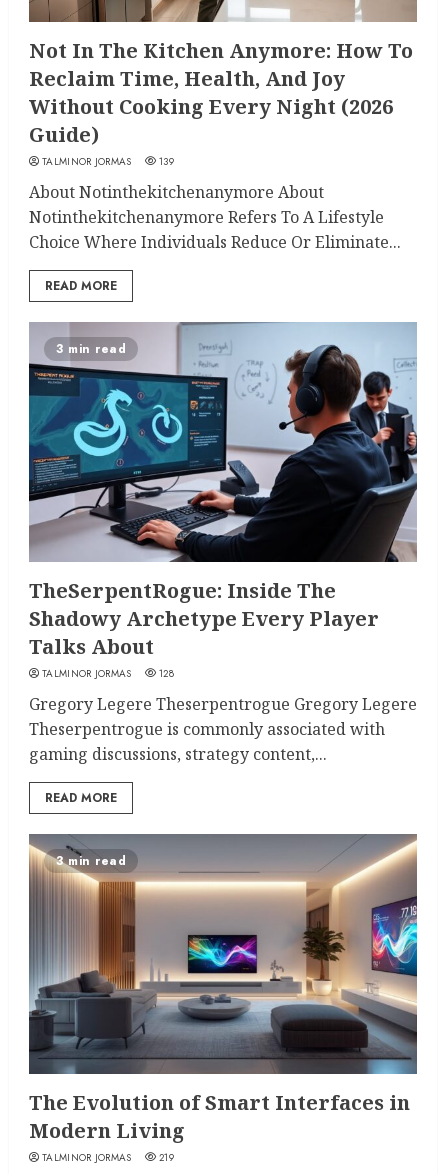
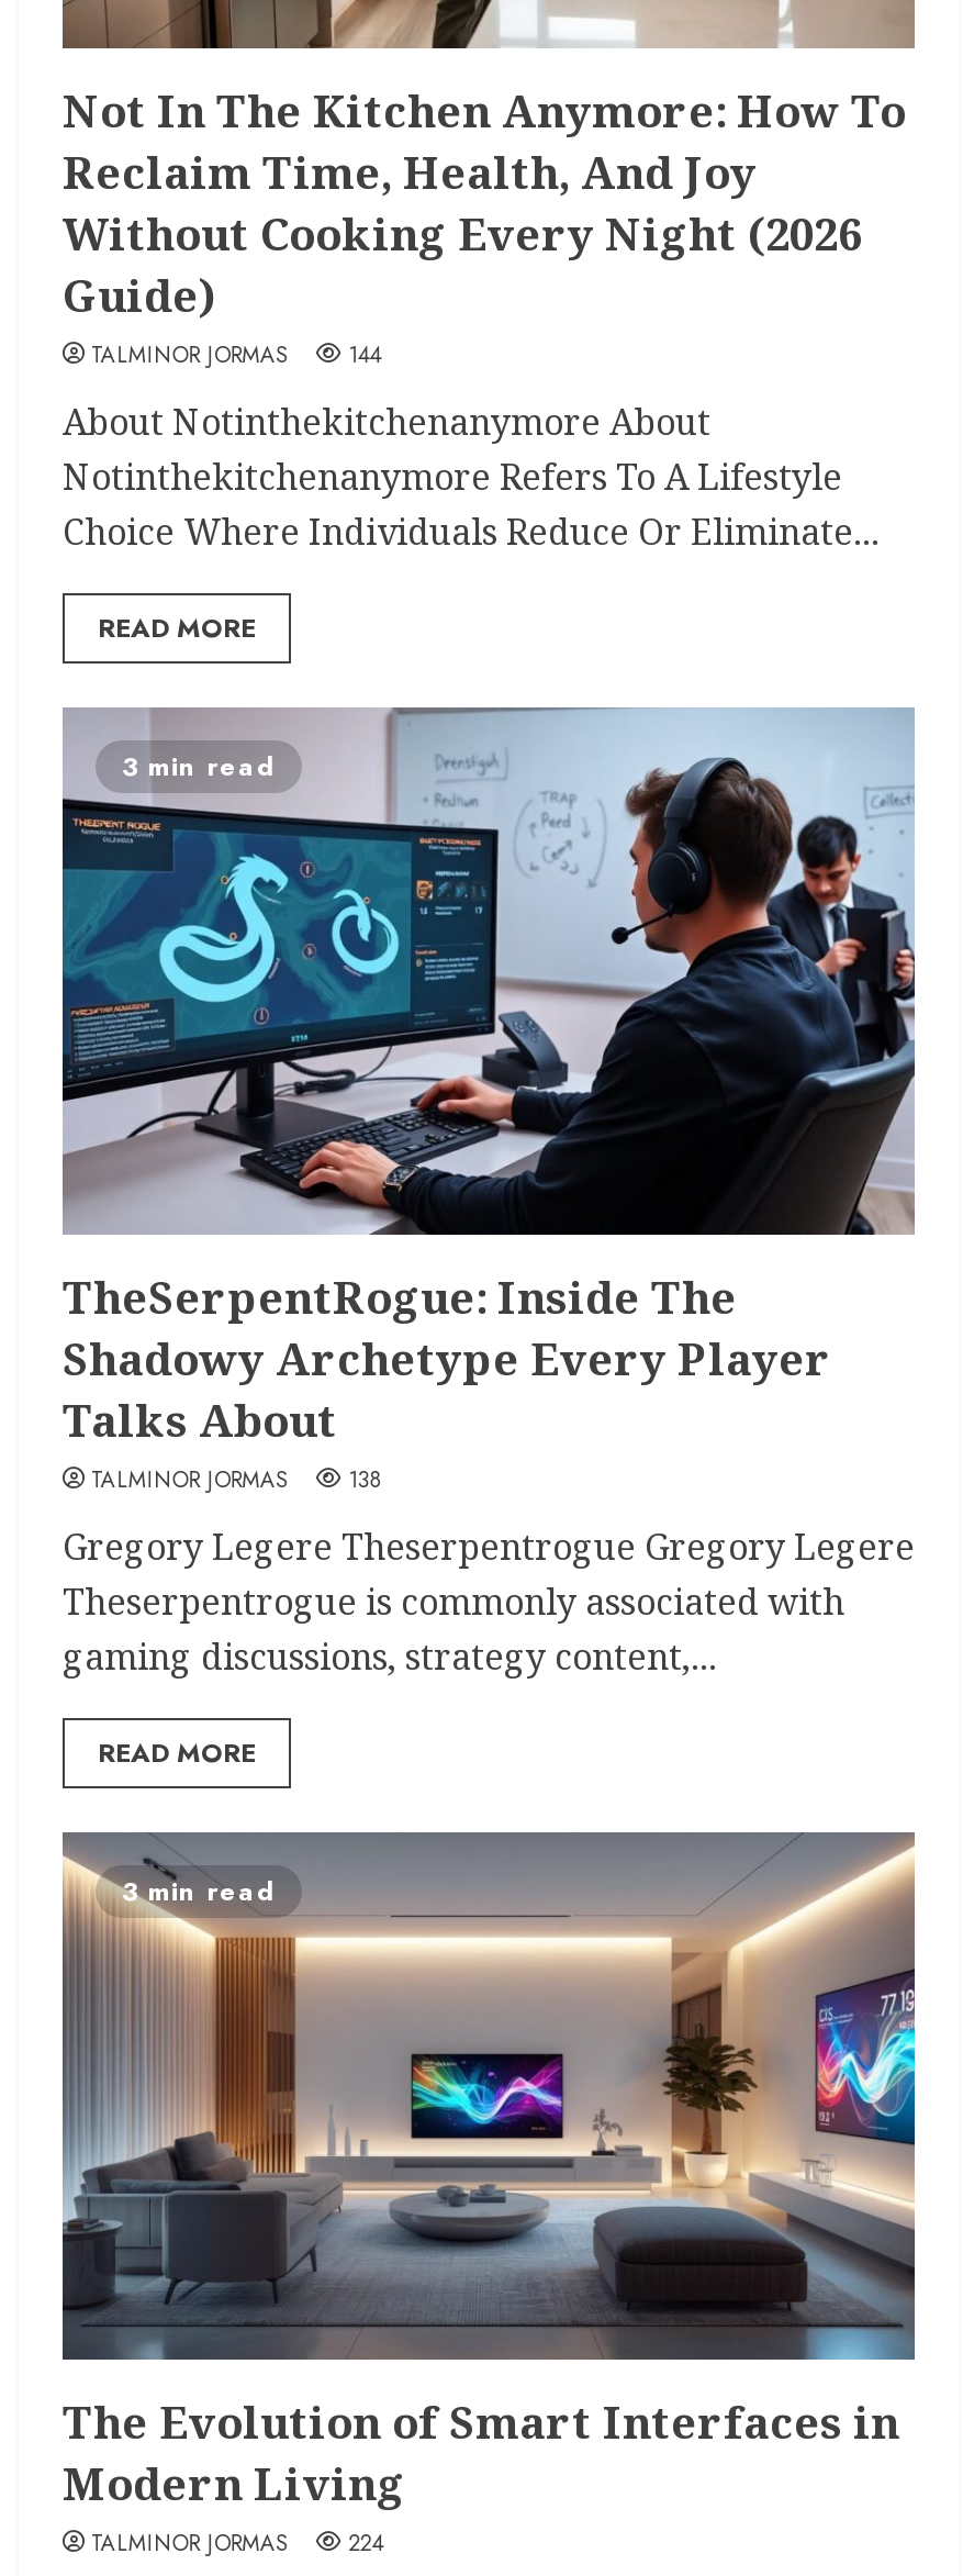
- TALMINOR JORMAS 139
+ TALMINOR JORMAS 144

- TALMINOR JORMAS 128
+ TALMINOR JORMAS 138

- TALMINOR JORMAS 219
+ TALMINOR JORMAS 224
